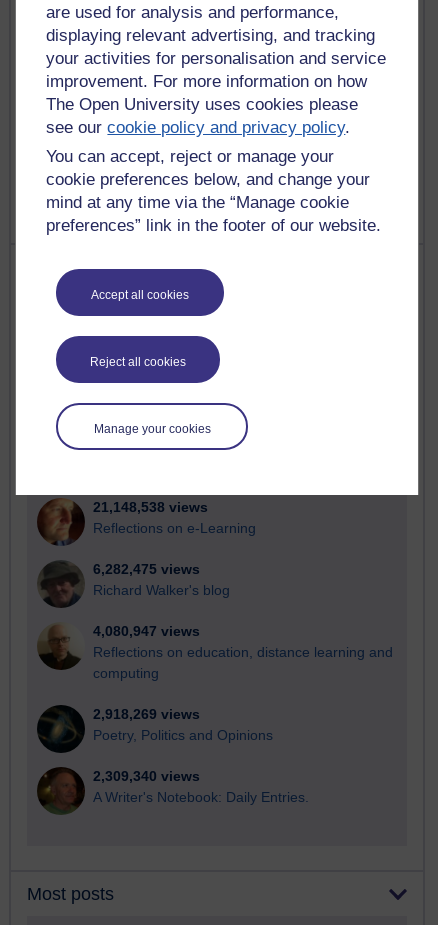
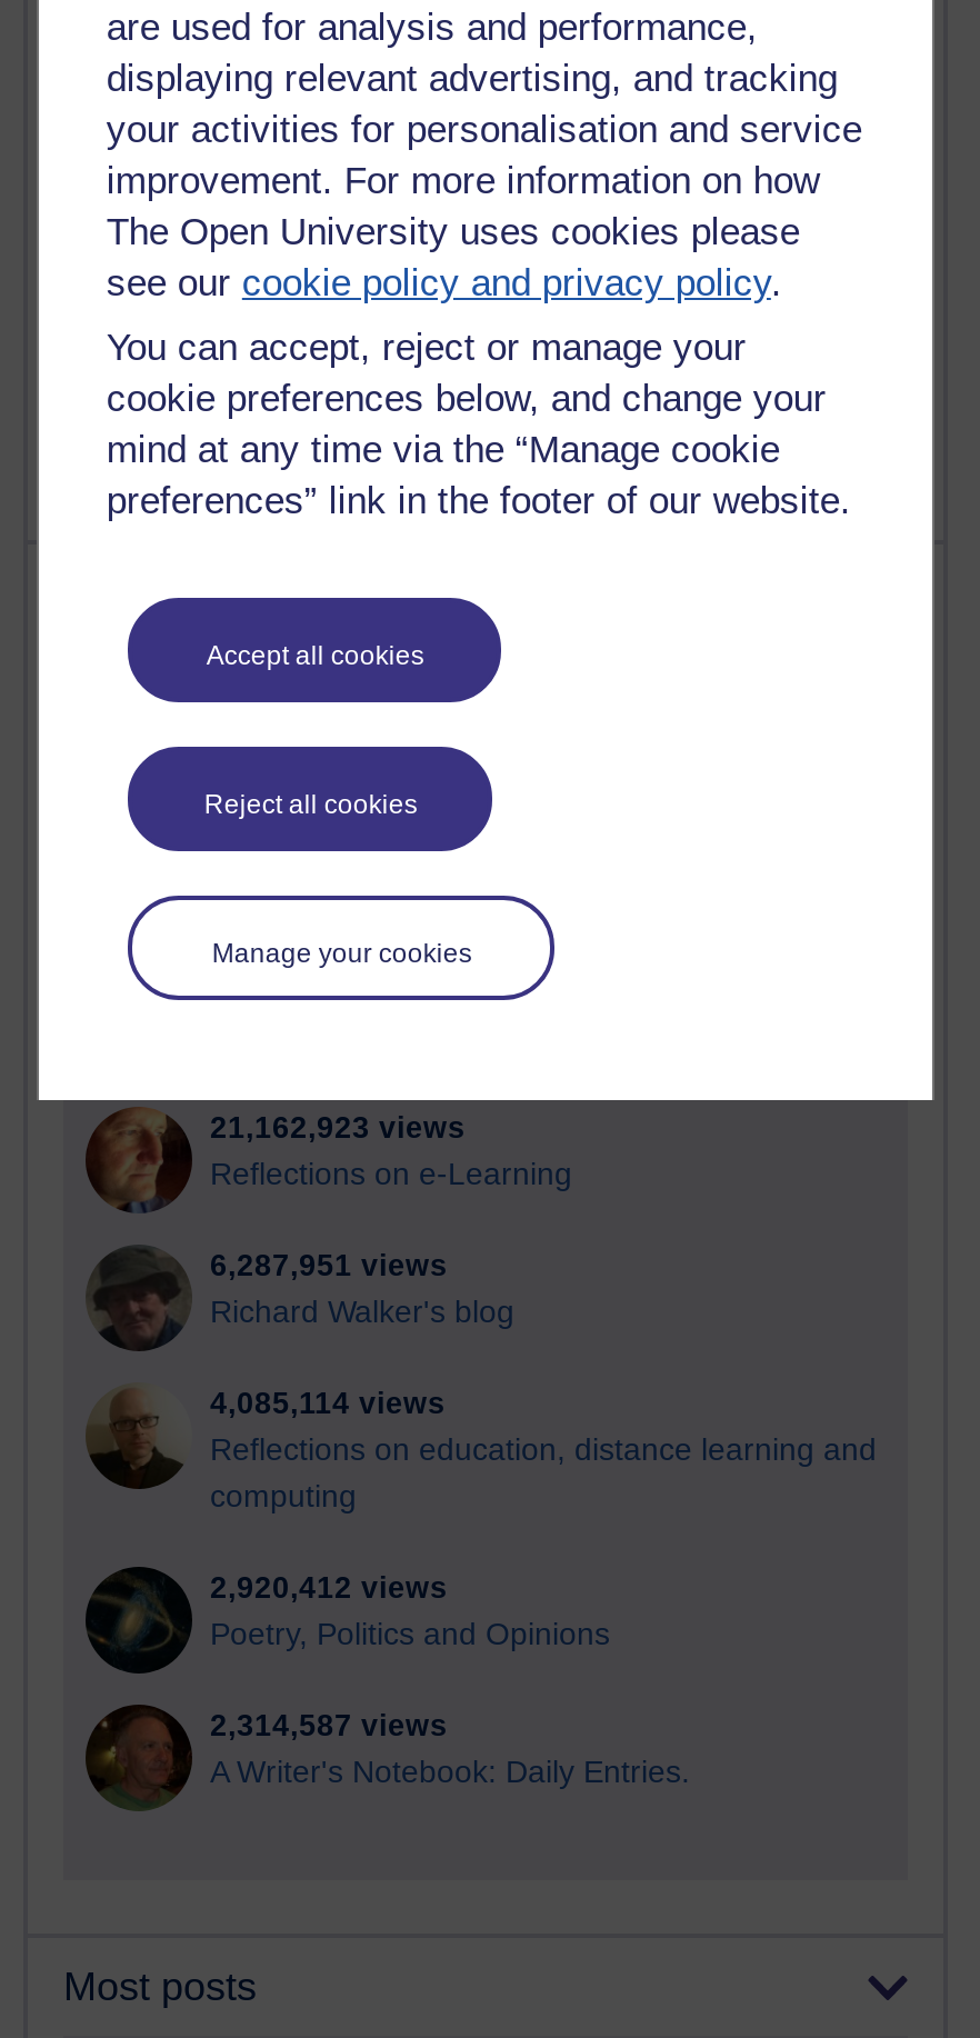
- 21,148,538 views
+ 21,162,923 views

- 6,282,475 views
+ 6,287,951 views

- 4,080,947 views
+ 4,085,114 views

- 2,918,269 views
+ 2,920,412 views

- 2,309,340 views
+ 2,314,587 views
